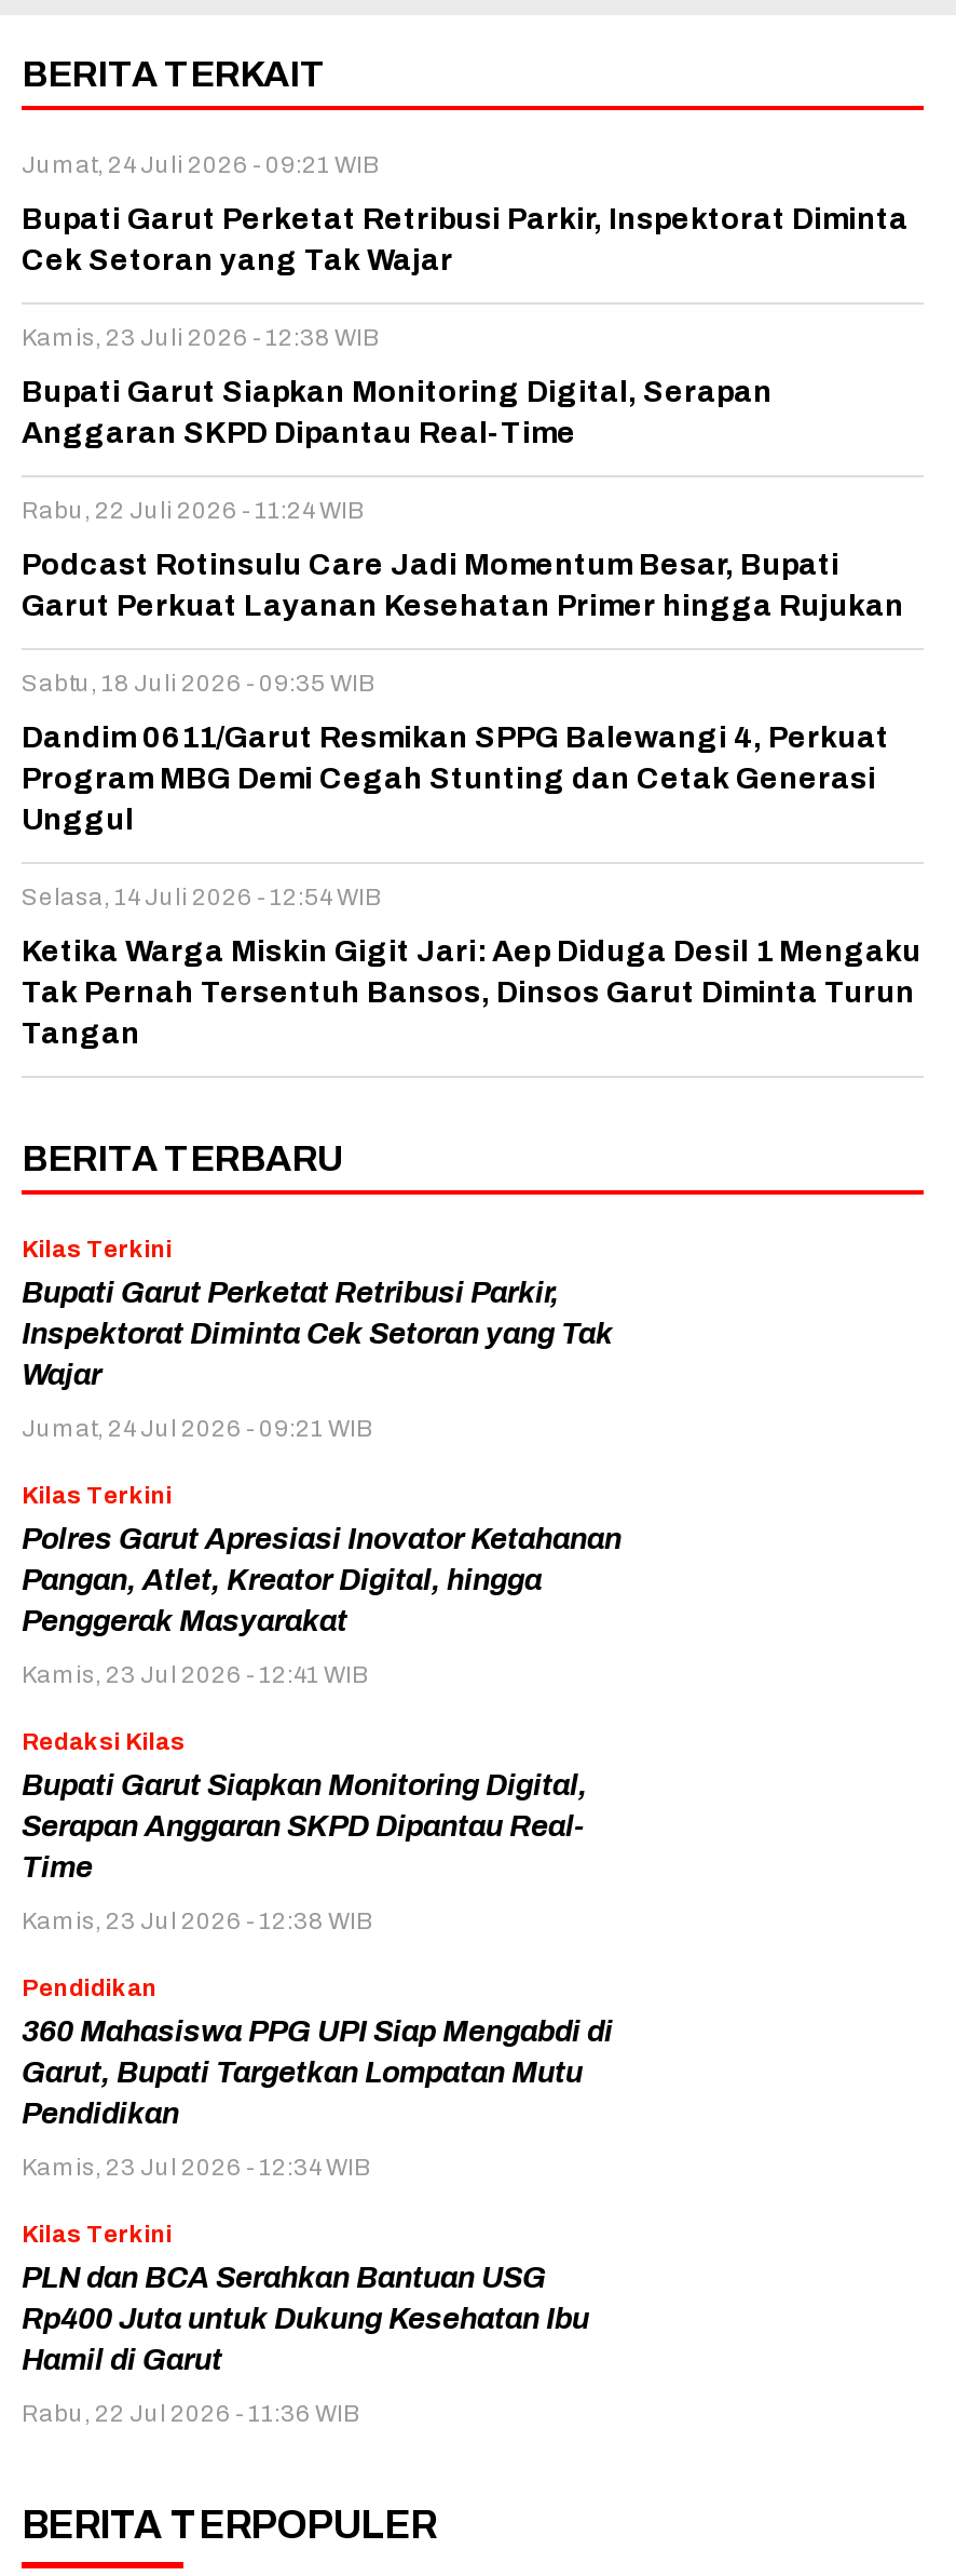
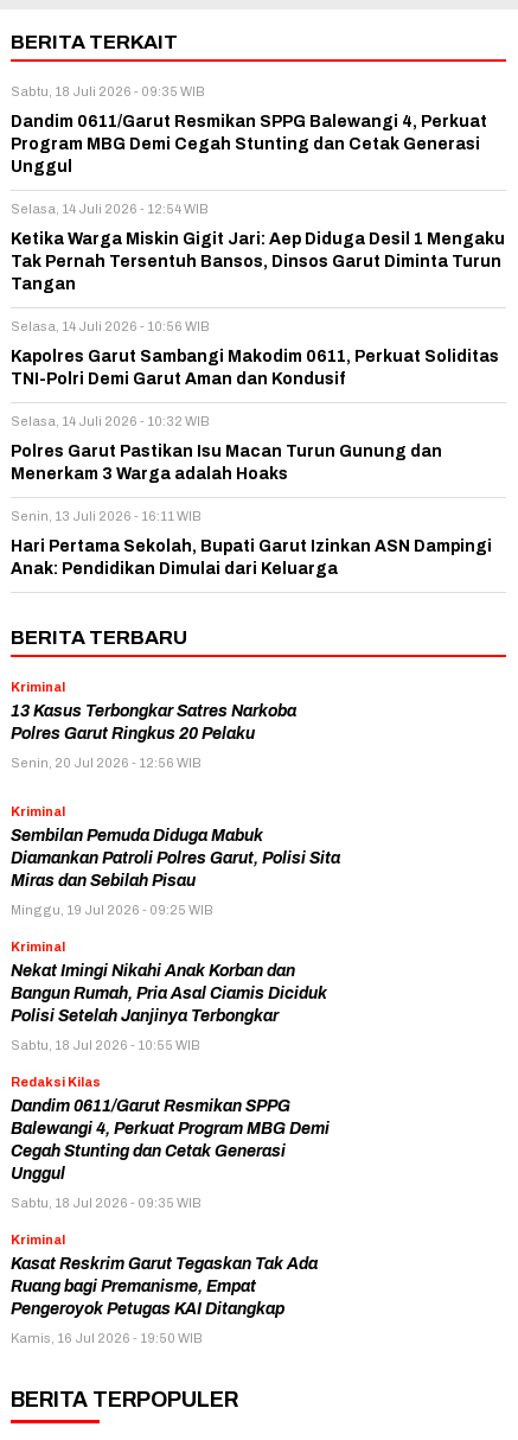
- Jumat, 24 Juli 2026 - 09:21 WIB
- Bupati Garut Perketat Retribusi Parkir, Inspektorat Diminta
- Cek Setoran yang Tak Wajar
- Kamis, 23 Juli 2026 - 12:38 WIB
- Bupati Garut Siapkan Monitoring Digital, Serapan
- Anggaran SKPD Dipantau Real-Time
- Rabu, 22 Juli 2026 - 11:24 WIB
- Podcast Rotinsulu Care Jadi Momentum Besar, Bupati
- Garut Perkuat Layanan Kesehatan Primer hingga Rujukan

moved up: Sabtu, 18 Juli 2026 - 09:35 WIB | Dandim 0611/Garut Resmikan SPPG Balewangi 4, Perkuat | Program MBG Demi Cegah Stunting dan Cetak Generasi | Unggul | Selasa, 14 Juli 2026 - 12:54 WIB | Ketika Warga Miskin Gigit Jari: Aep Diduga Desil 1 Mengaku | Tak Pernah Tersentuh Bansos, Dinsos Garut Diminta Turun | Tangan

+ Selasa, 14 Juli 2026 - 10:56 WIB
+ Kapolres Garut Sambangi Makodim 0611, Perkuat Soliditas
+ TNI-Polri Demi Garut Aman dan Kondusif
+ Selasa, 14 Juli 2026 - 10:32 WIB
+ Polres Garut Pastikan Isu Macan Turun Gunung dan
+ Menerkam 3 Warga adalah Hoaks
+ Senin, 13 Juli 2026 - 16:11 WIB
+ Hari Pertama Sekolah, Bupati Garut Izinkan ASN Dampingi
+ Anak: Pendidikan Dimulai dari Keluarga

- Kilas Terkini
- Bupati Garut Perketat Retribusi Parkir,
- Inspektorat Diminta Cek Setoran yang Tak
- Wajar
- Jumat, 24 Jul 2026 - 09:21 WIB
- Kilas Terkini
- Polres Garut Apresiasi Inovator Ketahanan
- Pangan, Atlet, Kreator Digital, hingga
- Penggerak Masyarakat
- Kamis, 23 Jul 2026 - 12:41 WIB
+ Kriminal
+ 13 Kasus Terbongkar Satres Narkoba
+ Polres Garut Ringkus 20 Pelaku
+ Senin, 20 Jul 2026 - 12:56 WIB
+ Kriminal
+ Sembilan Pemuda Diduga Mabuk
+ Diamankan Patroli Polres Garut, Polisi Sita
+ Miras dan Sebilah Pisau
+ Minggu, 19 Jul 2026 - 09:25 WIB
+ Kriminal
+ Nekat Imingi Nikahi Anak Korban dan
+ Bangun Rumah, Pria Asal Ciamis Diciduk
+ Polisi Setelah Janjinya Terbongkar
+ Sabtu, 18 Jul 2026 - 10:55 WIB

moved down: Redaksi Kilas

- Bupati Garut Siapkan Monitoring Digital,
- Serapan Anggaran SKPD Dipantau Real-
- Time
- Kamis, 23 Jul 2026 - 12:38 WIB
- Pendidikan
- 360 Mahasiswa PPG UPI Siap Mengabdi di
- Garut, Bupati Targetkan Lompatan Mutu
- Pendidikan
- Kamis, 23 Jul 2026 - 12:34 WIB
- Kilas Terkini
- PLN dan BCA Serahkan Bantuan USG
- Rp400 Juta untuk Dukung Kesehatan Ibu
- Hamil di Garut
- Rabu, 22 Jul 2026 - 11:36 WIB
+ Dandim 0611/Garut Resmikan SPPG
+ Balewangi 4, Perkuat Program MBG Demi
+ Cegah Stunting dan Cetak Generasi
+ Unggul
+ Sabtu, 18 Jul 2026 - 09:35 WIB
+ Kriminal
+ Kasat Reskrim Garut Tegaskan Tak Ada
+ Ruang bagi Premanisme, Empat
+ Pengeroyok Petugas KAI Ditangkap
+ Kamis, 16 Jul 2026 - 19:50 WIB
